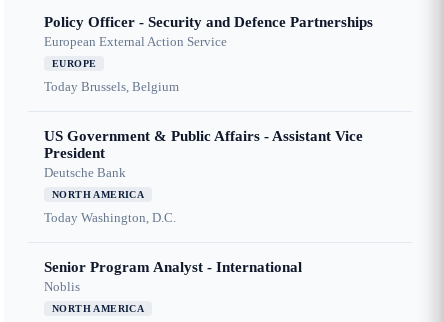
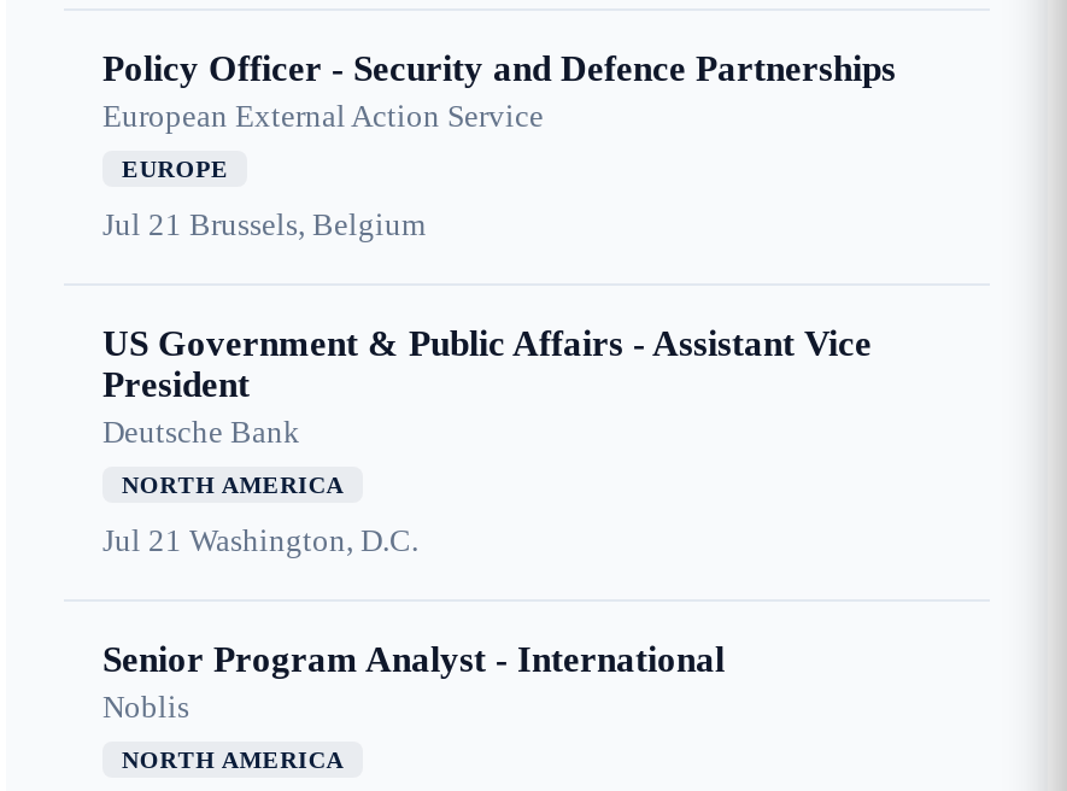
- Today Brussels, Belgium
+ Jul 21 Brussels, Belgium

- Today Washington, D.C.
+ Jul 21 Washington, D.C.
